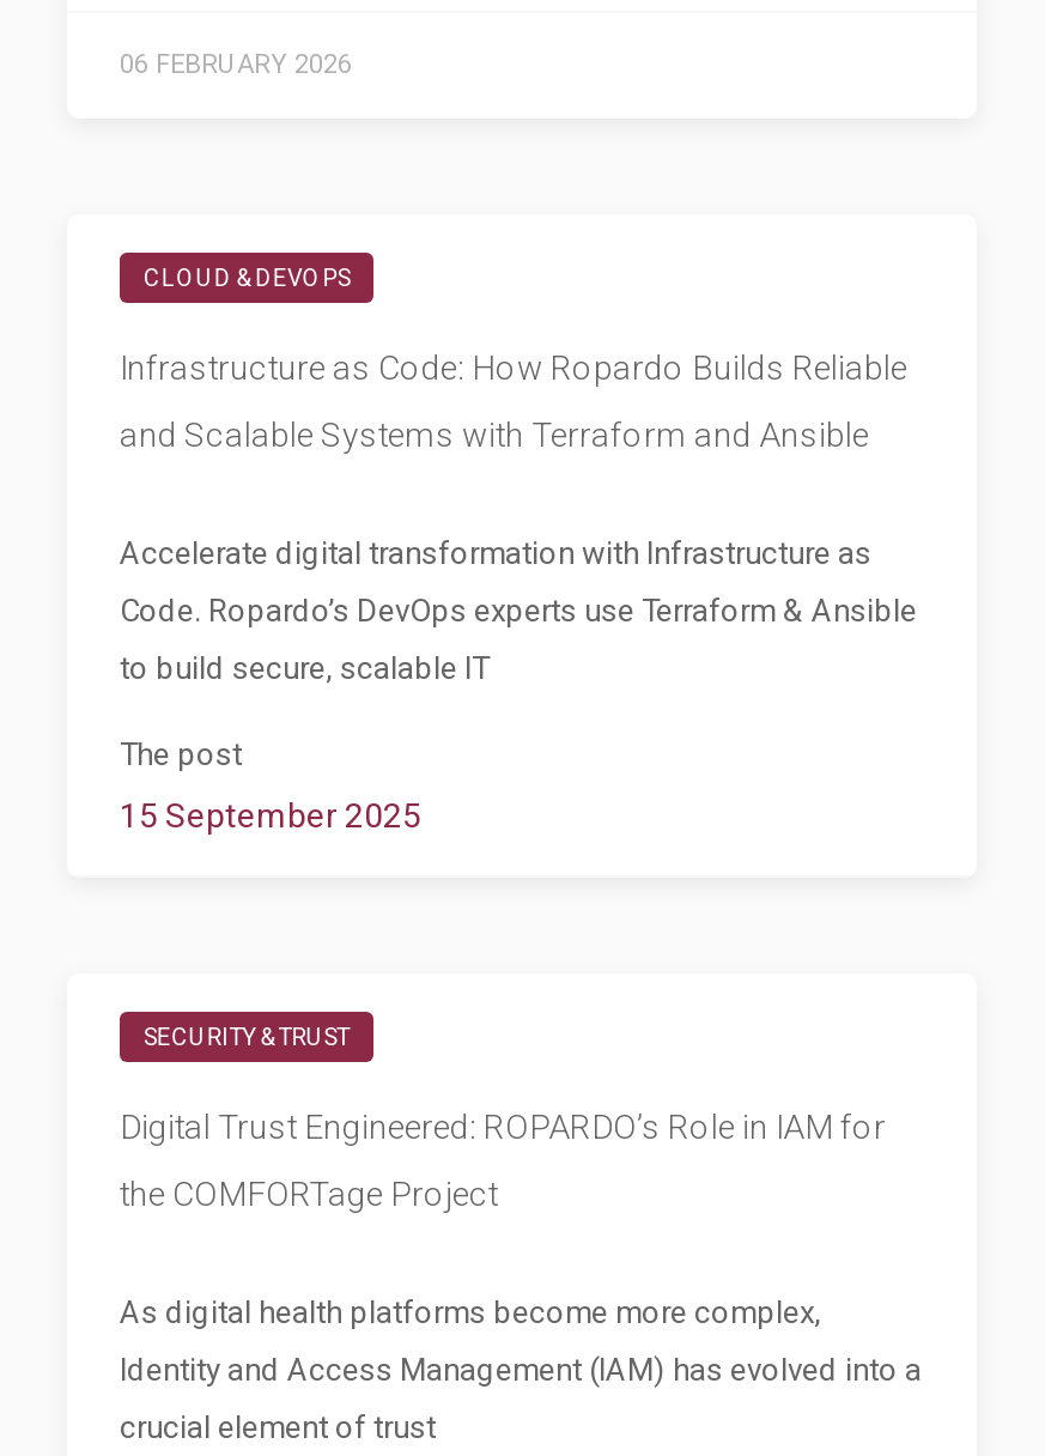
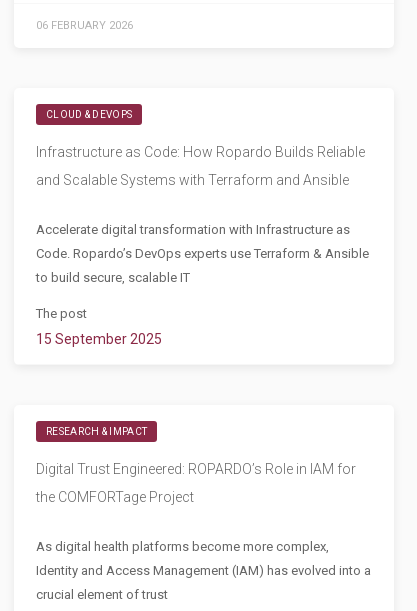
- SECURITY & TRUST
+ RESEARCH & IMPACT
